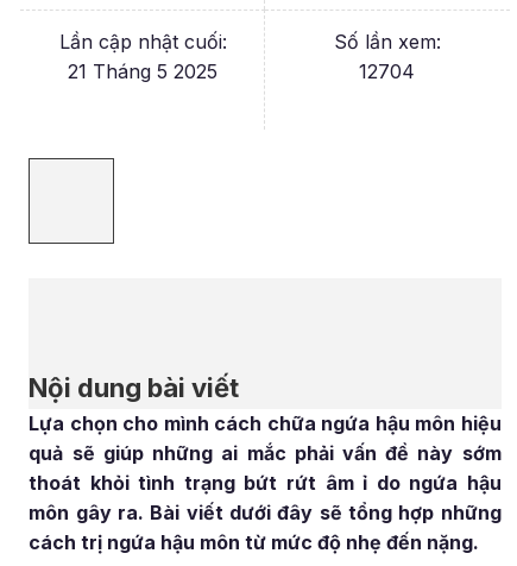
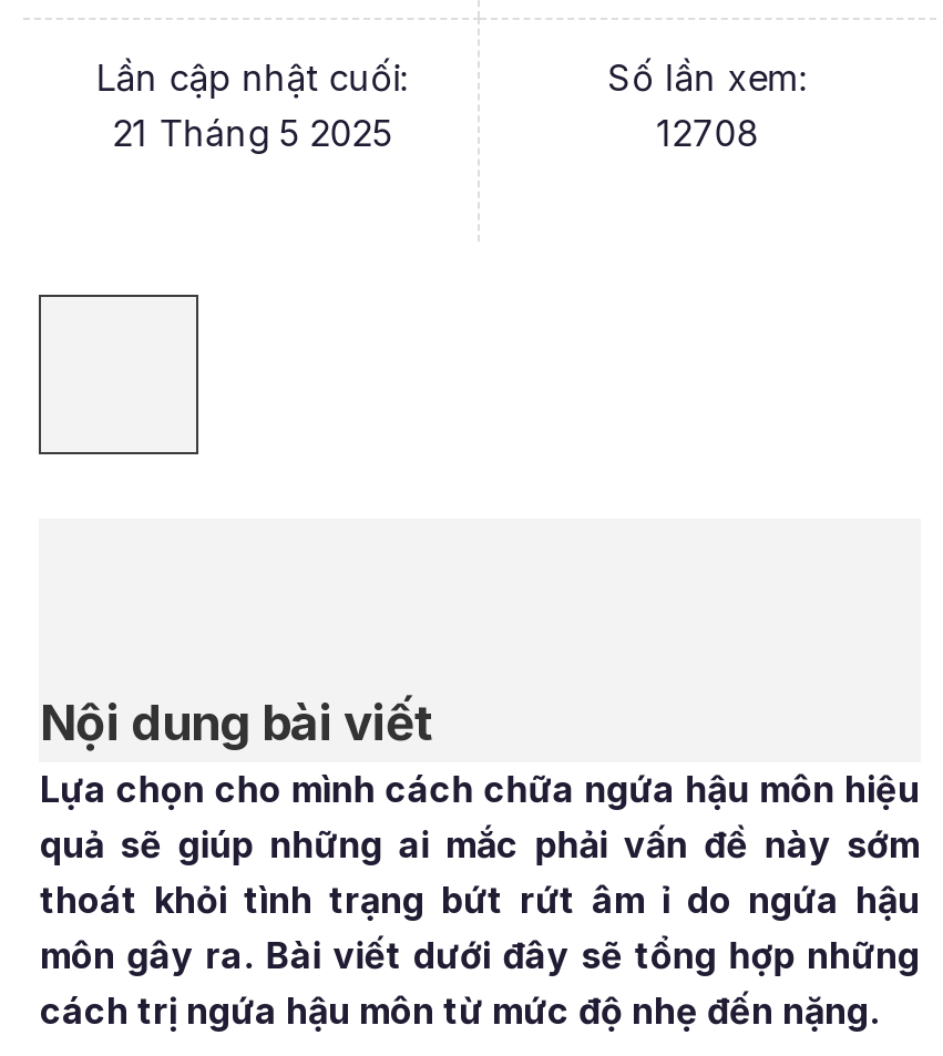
- 12704
+ 12708
